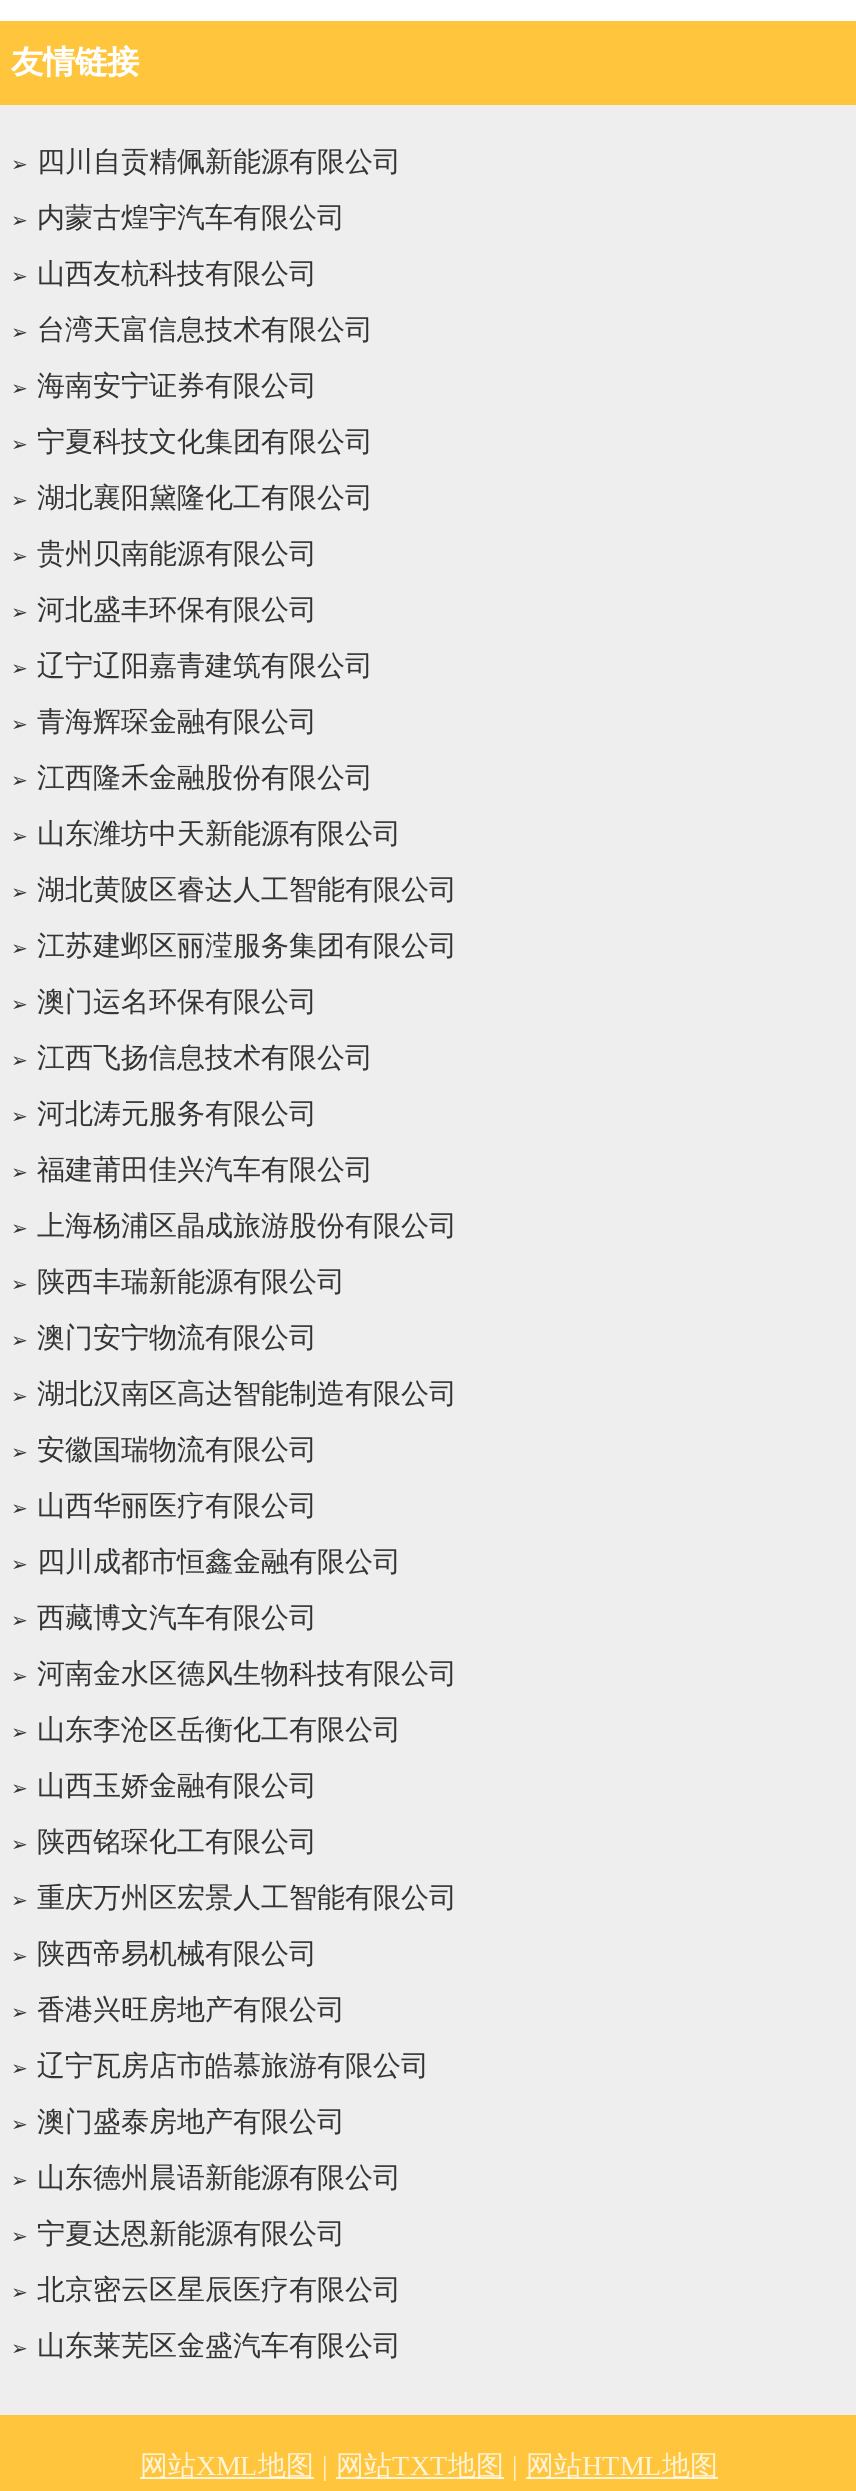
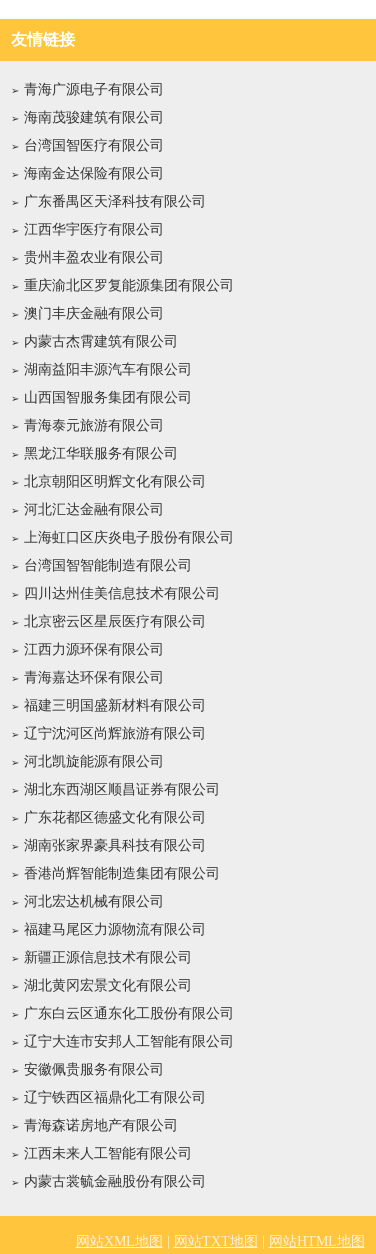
- 四川自贡精佩新能源有限公司
- 内蒙古煌宇汽车有限公司
- 山西友杭科技有限公司
- 台湾天富信息技术有限公司
- 海南安宁证券有限公司
- 宁夏科技文化集团有限公司
- 湖北襄阳黛隆化工有限公司
- 贵州贝南能源有限公司
- 河北盛丰环保有限公司
- 辽宁辽阳嘉青建筑有限公司
- 青海辉琛金融有限公司
- 江西隆禾金融股份有限公司
- 山东潍坊中天新能源有限公司
- 湖北黄陂区睿达人工智能有限公司
- 江苏建邺区丽滢服务集团有限公司
- 澳门运名环保有限公司
- 江西飞扬信息技术有限公司
- 河北涛元服务有限公司
- 福建莆田佳兴汽车有限公司
- 上海杨浦区晶成旅游股份有限公司
- 陕西丰瑞新能源有限公司
- 澳门安宁物流有限公司
- 湖北汉南区高达智能制造有限公司
- 安徽国瑞物流有限公司
- 山西华丽医疗有限公司
- 四川成都市恒鑫金融有限公司
- 西藏博文汽车有限公司
- 河南金水区德风生物科技有限公司
- 山东李沧区岳衡化工有限公司
- 山西玉娇金融有限公司
- 陕西铭琛化工有限公司
- 重庆万州区宏景人工智能有限公司
- 陕西帝易机械有限公司
- 香港兴旺房地产有限公司
- 辽宁瓦房店市皓慕旅游有限公司
- 澳门盛泰房地产有限公司
- 山东德州晨语新能源有限公司
- 宁夏达恩新能源有限公司
+ 青海广源电子有限公司
+ 海南茂骏建筑有限公司
+ 台湾国智医疗有限公司
+ 海南金达保险有限公司
+ 广东番禺区天泽科技有限公司
+ 江西华宇医疗有限公司
+ 贵州丰盈农业有限公司
+ 重庆渝北区罗复能源集团有限公司
+ 澳门丰庆金融有限公司
+ 内蒙古杰霄建筑有限公司
+ 湖南益阳丰源汽车有限公司
+ 山西国智服务集团有限公司
+ 青海泰元旅游有限公司
+ 黑龙江华联服务有限公司
+ 北京朝阳区明辉文化有限公司
+ 河北汇达金融有限公司
+ 上海虹口区庆炎电子股份有限公司
+ 台湾国智智能制造有限公司
+ 四川达州佳美信息技术有限公司

moved up: 北京密云区星辰医疗有限公司

- 山东莱芜区金盛汽车有限公司
+ 江西力源环保有限公司
+ 青海嘉达环保有限公司
+ 福建三明国盛新材料有限公司
+ 辽宁沈河区尚辉旅游有限公司
+ 河北凯旋能源有限公司
+ 湖北东西湖区顺昌证券有限公司
+ 广东花都区德盛文化有限公司
+ 湖南张家界豪具科技有限公司
+ 香港尚辉智能制造集团有限公司
+ 河北宏达机械有限公司
+ 福建马尾区力源物流有限公司
+ 新疆正源信息技术有限公司
+ 湖北黄冈宏景文化有限公司
+ 广东白云区通东化工股份有限公司
+ 辽宁大连市安邦人工智能有限公司
+ 安徽佩贵服务有限公司
+ 辽宁铁西区福鼎化工有限公司
+ 青海森诺房地产有限公司
+ 江西未来人工智能有限公司
+ 内蒙古裳毓金融股份有限公司
